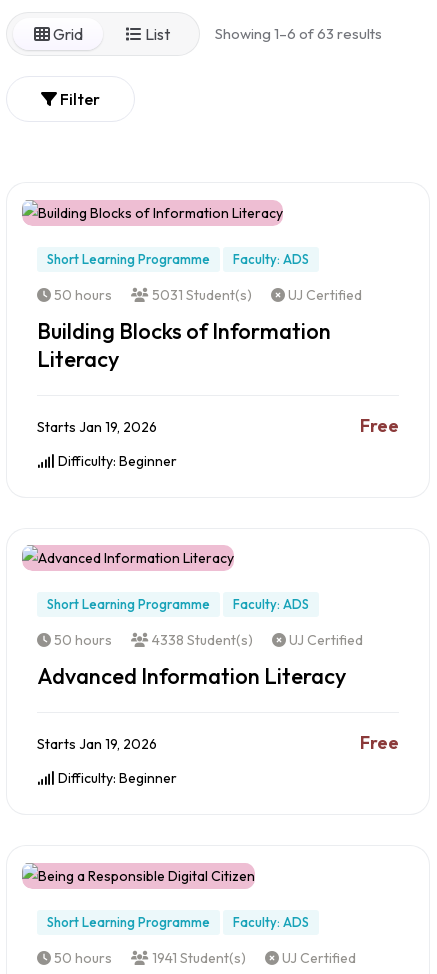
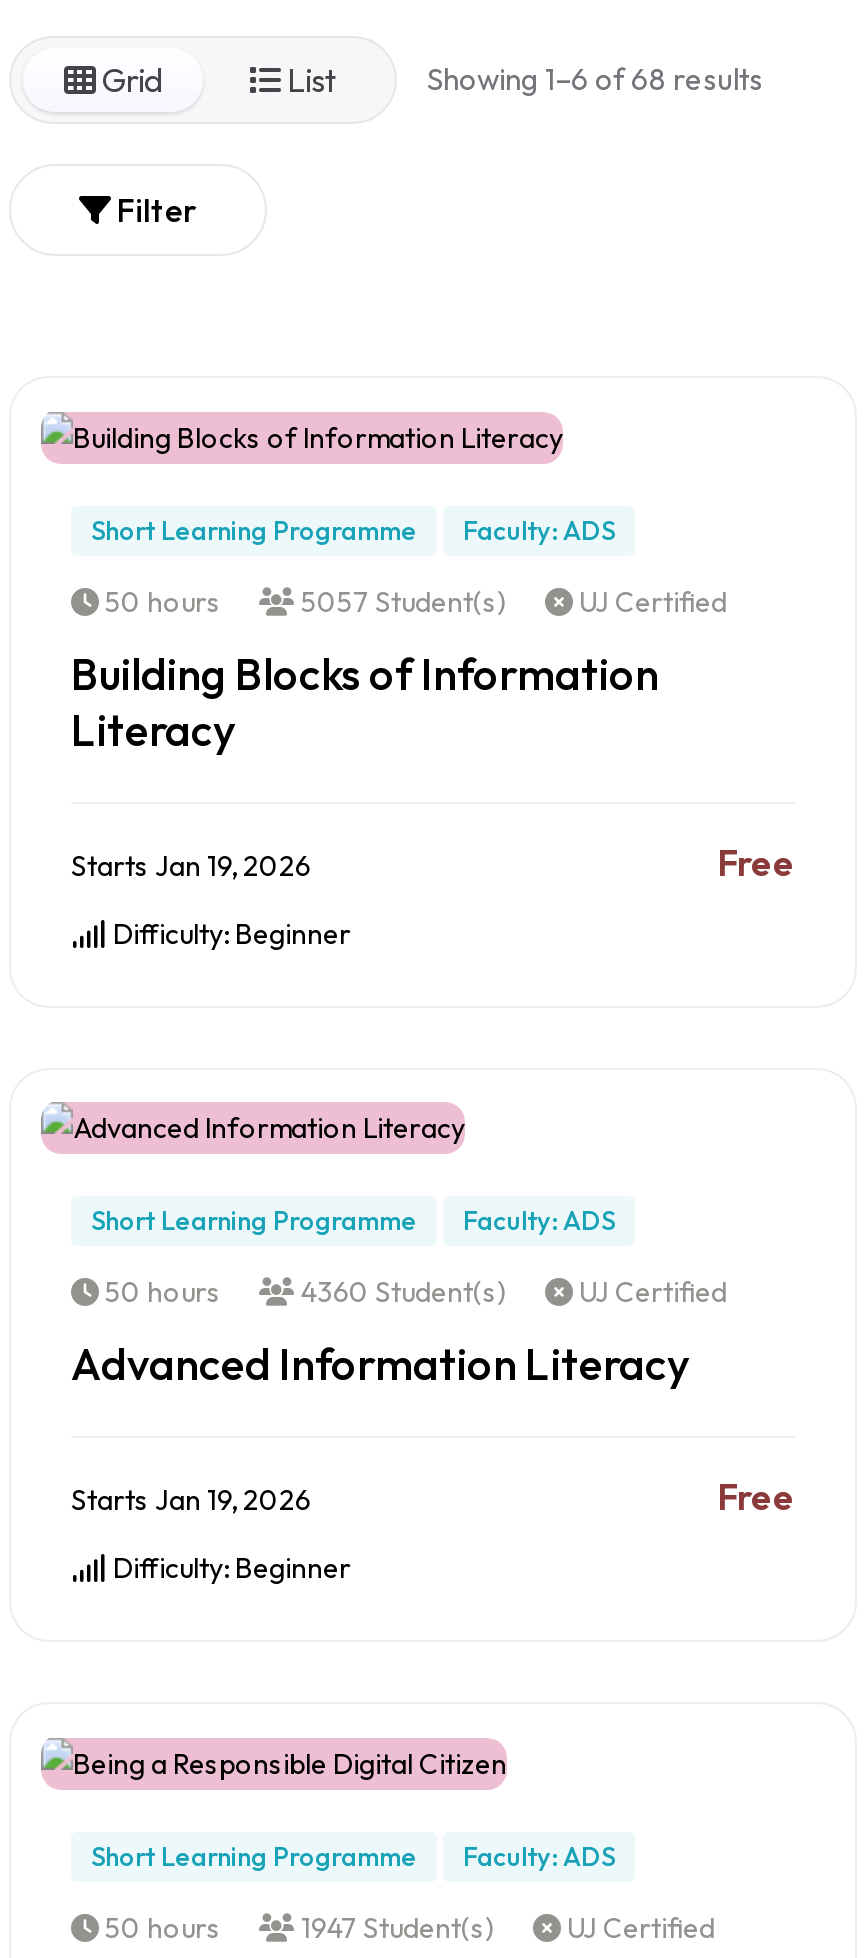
- Showing 1–6 of 63 results
+ Showing 1–6 of 68 results

- 5031 Student(s) UJ Certified
+ 5057 Student(s) UJ Certified

- 4338 Student(s) UJ Certified
+ 4360 Student(s) UJ Certified

- 1941 Student(s) UJ Certified
+ 1947 Student(s) UJ Certified
